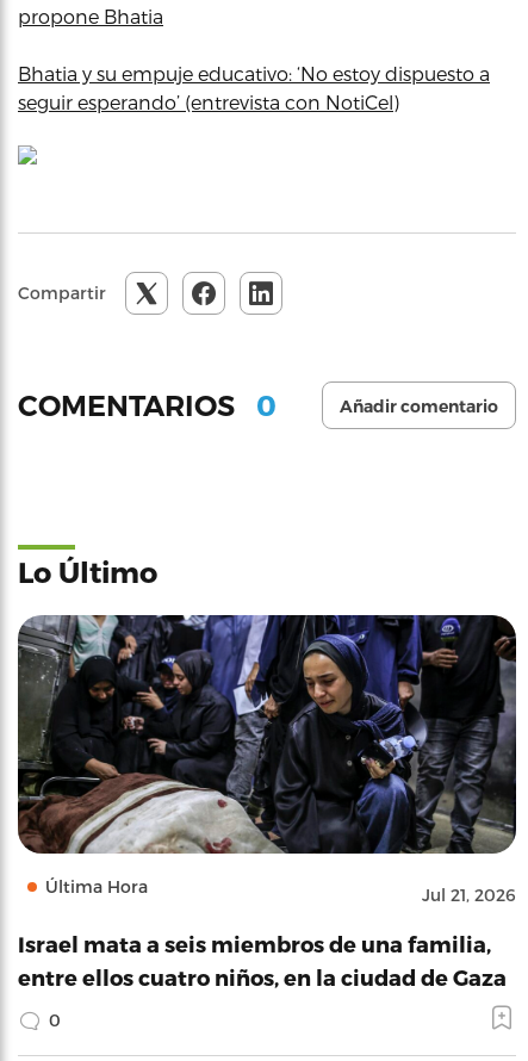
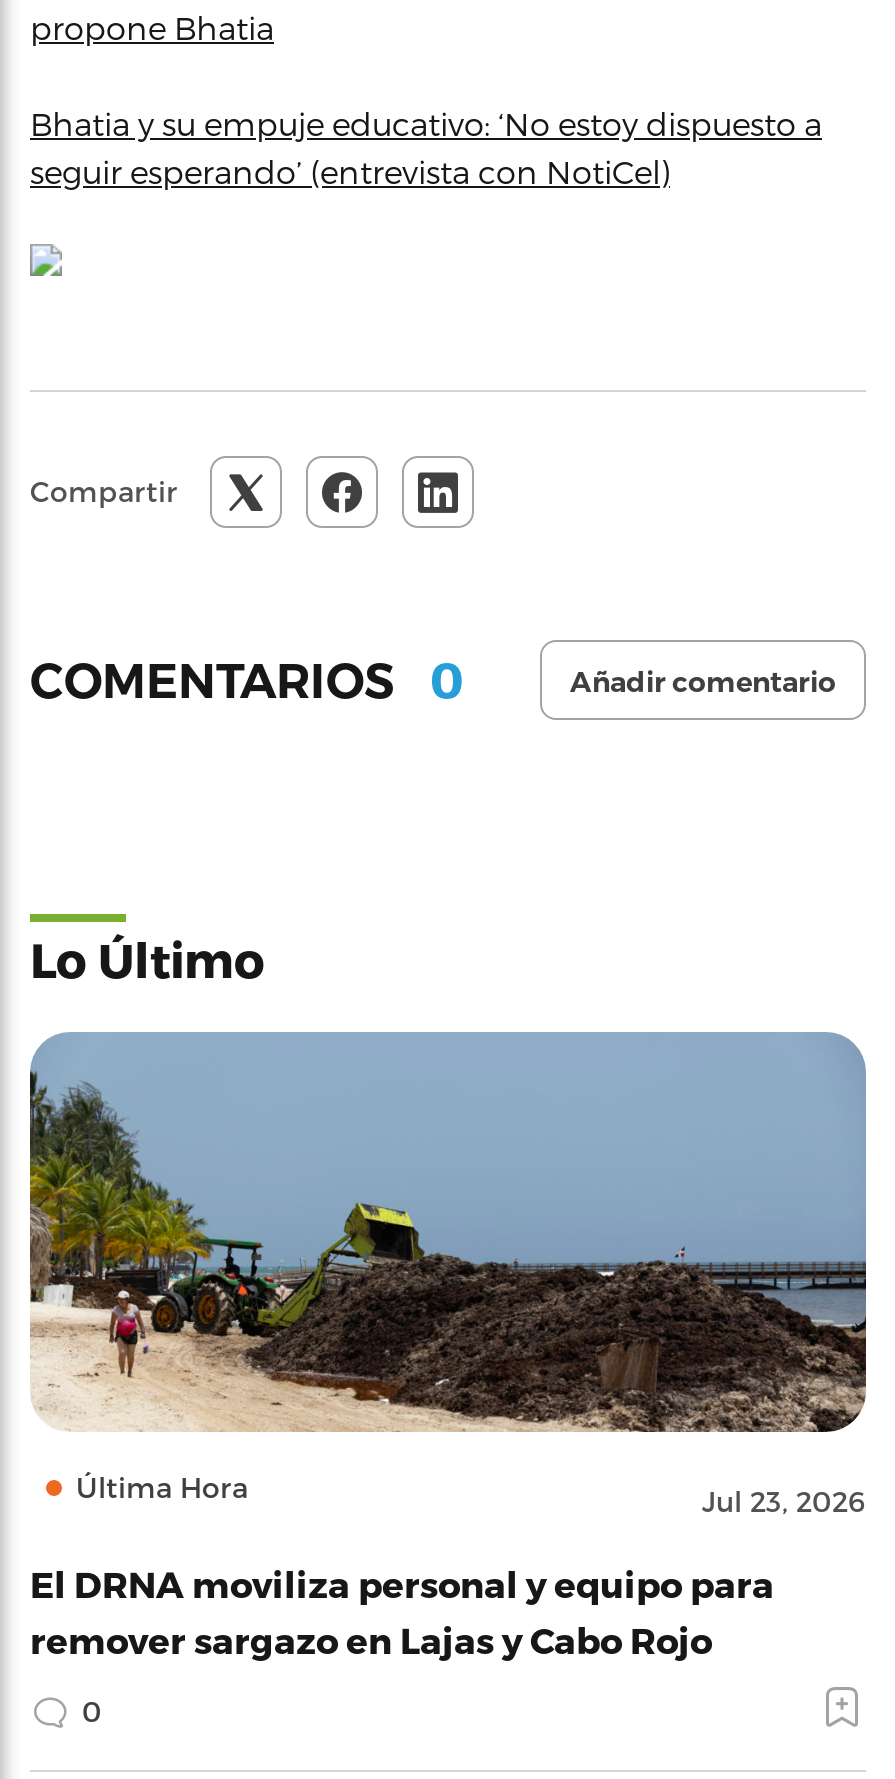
- [image]
- Jul 21, 2026
+ [image]
+ Jul 23, 2026

- Israel mata a seis miembros de una familia,
- entre ellos cuatro niños, en la ciudad de Gaza
+ El DRNA moviliza personal y equipo para
+ remover sargazo en Lajas y Cabo Rojo
